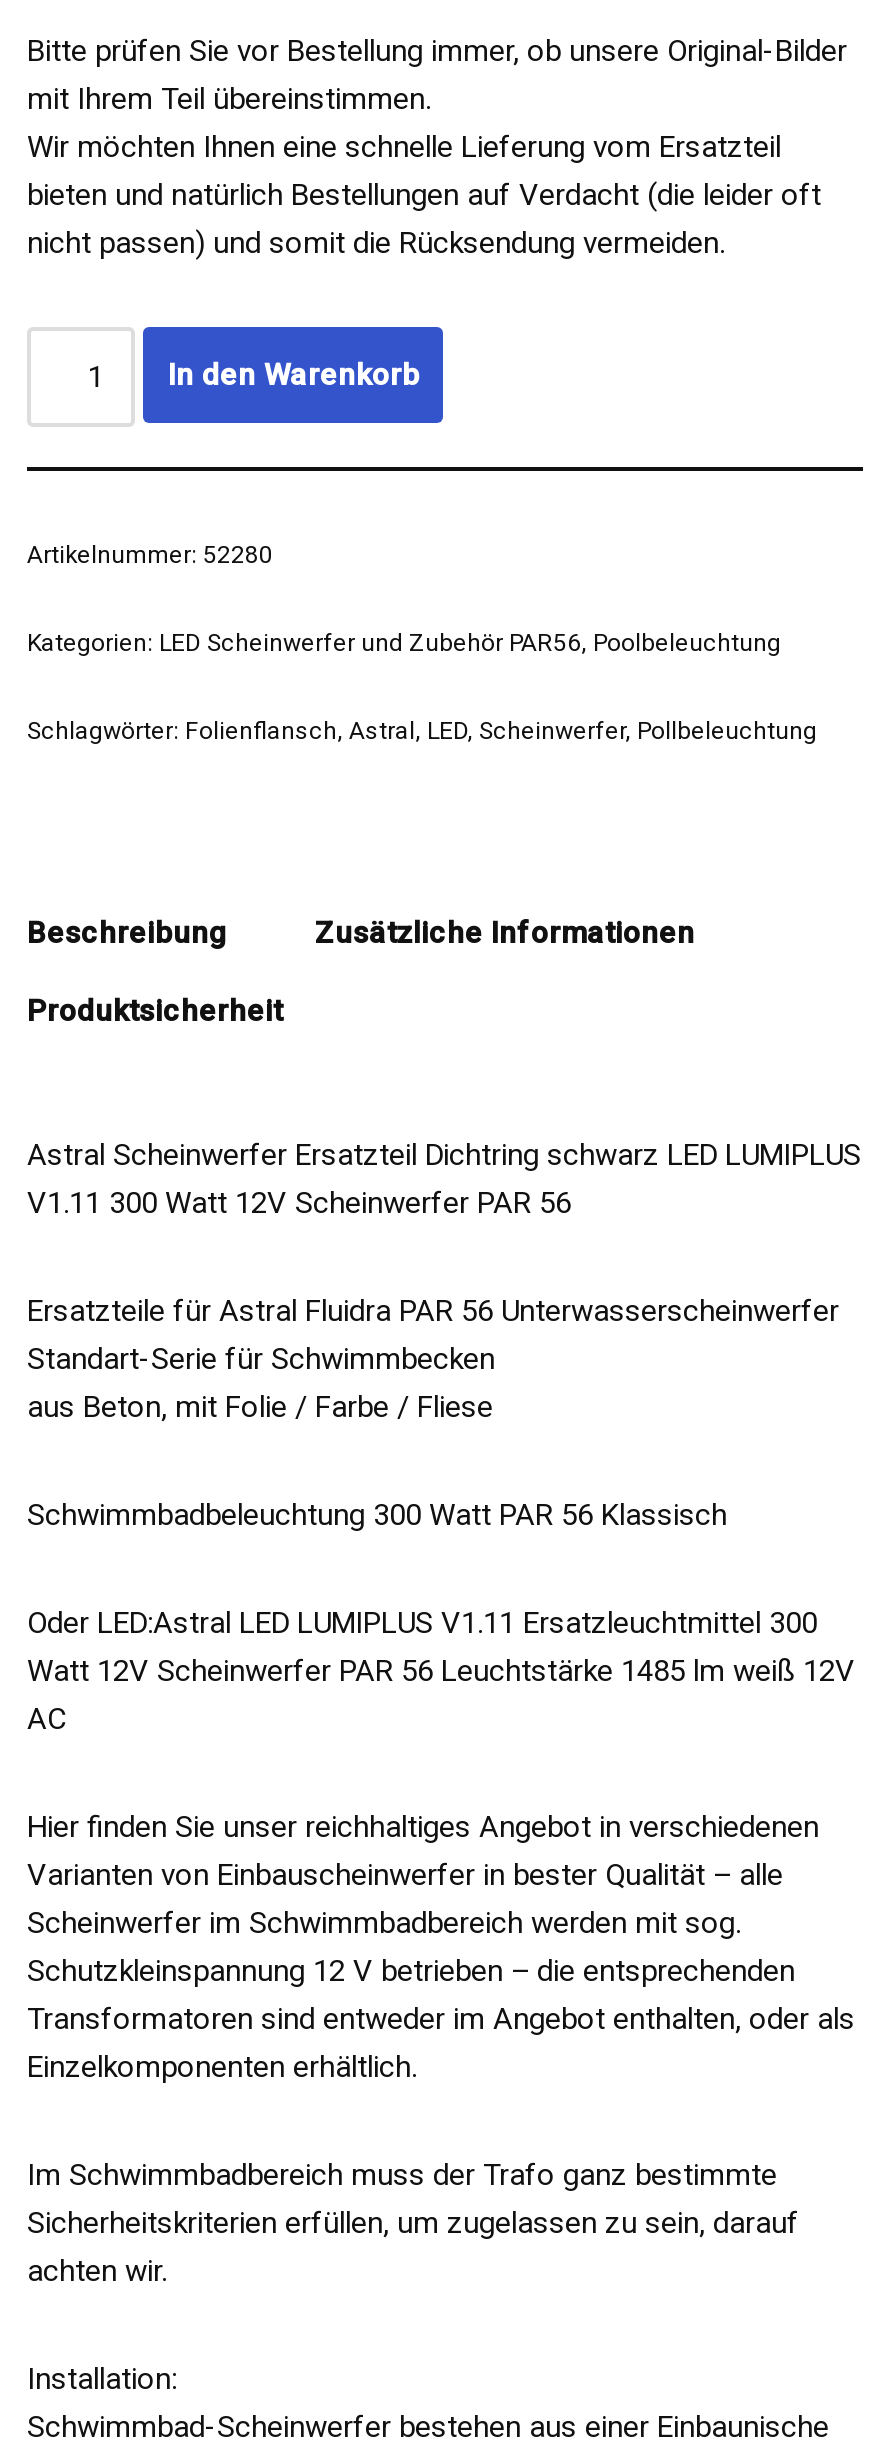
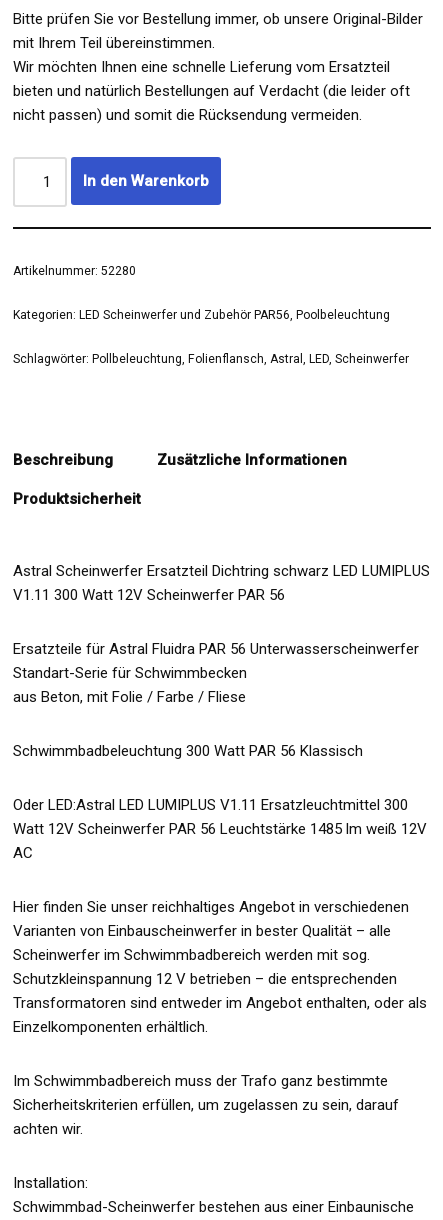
- Schlagwörter: Folienflansch, Astral, LED, Scheinwerfer, Pollbeleuchtung
+ Schlagwörter: Pollbeleuchtung, Folienflansch, Astral, LED, Scheinwerfer
